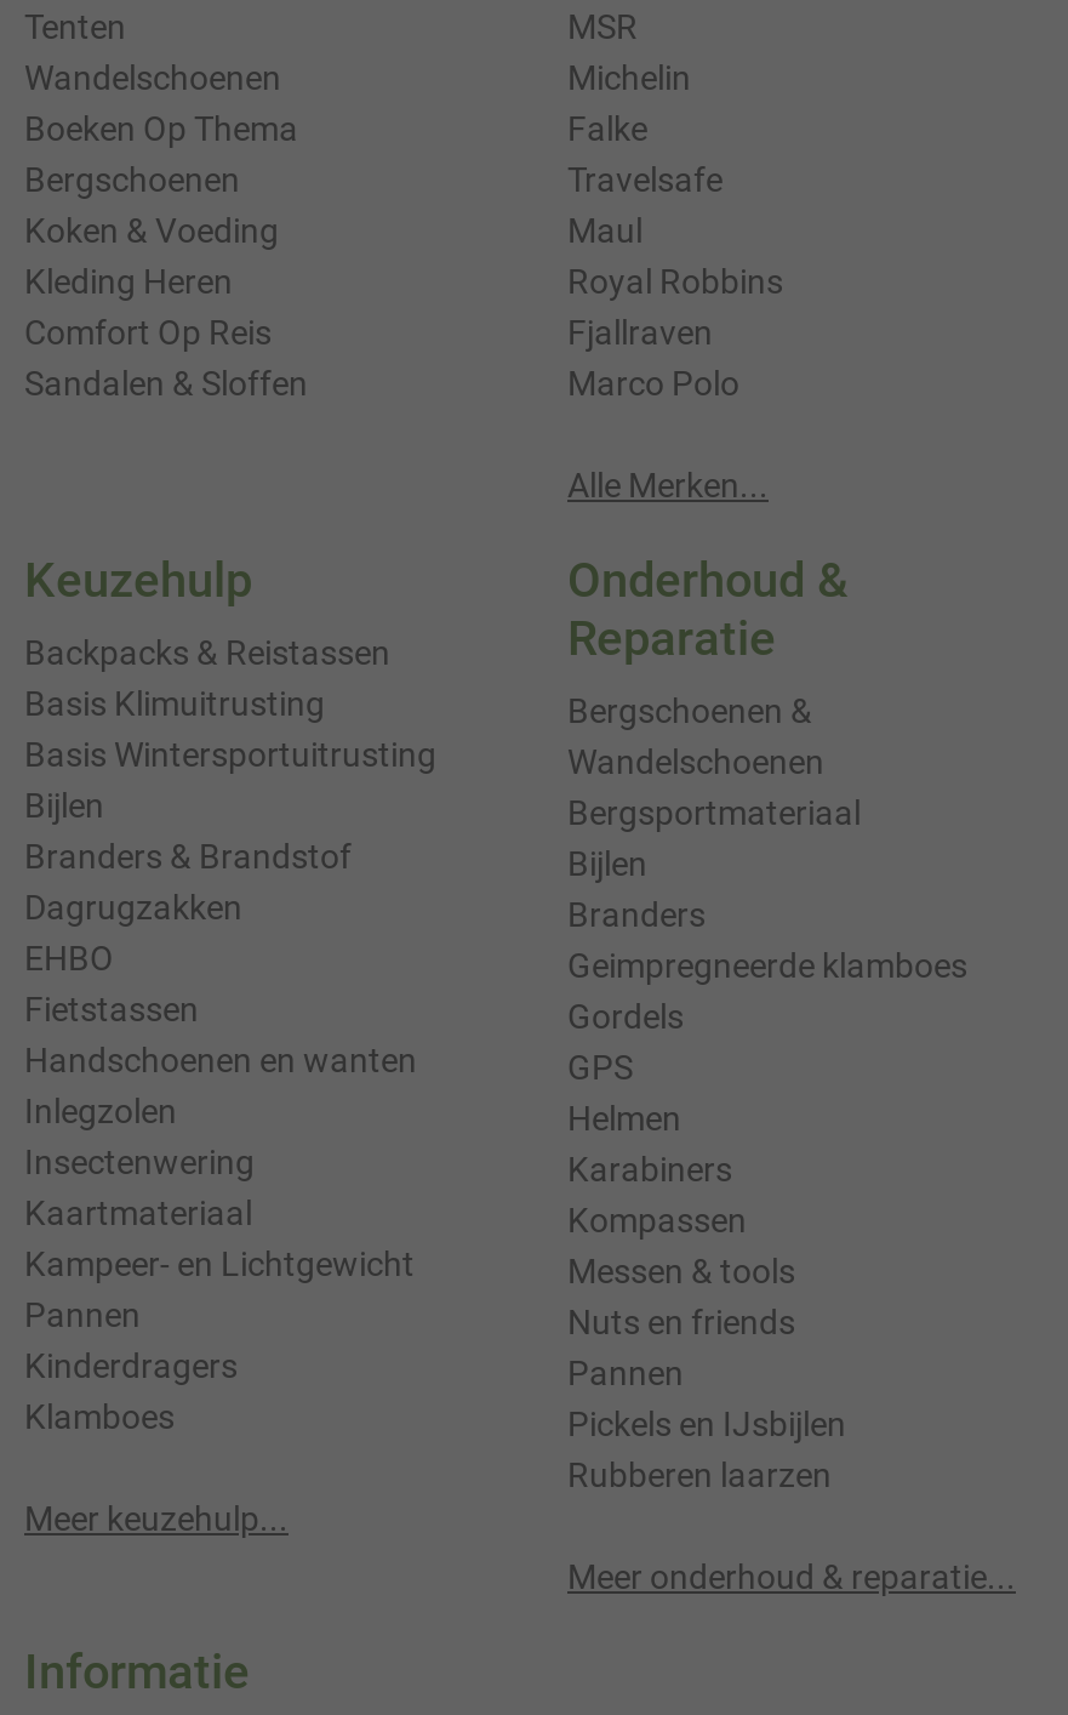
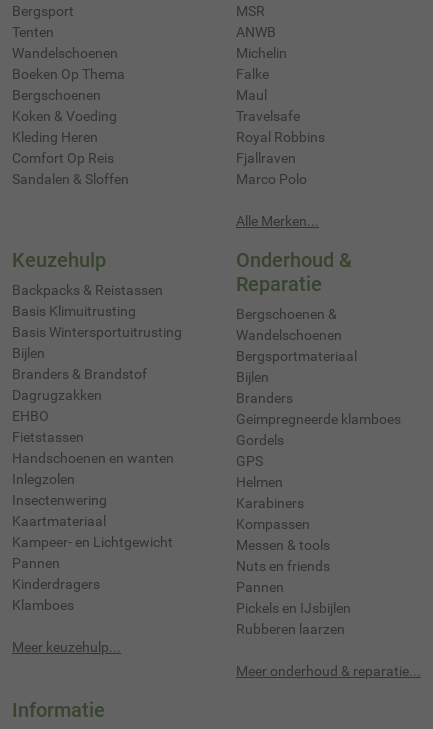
+ Bergsport

+ ANWB

moved down: Travelsafe
